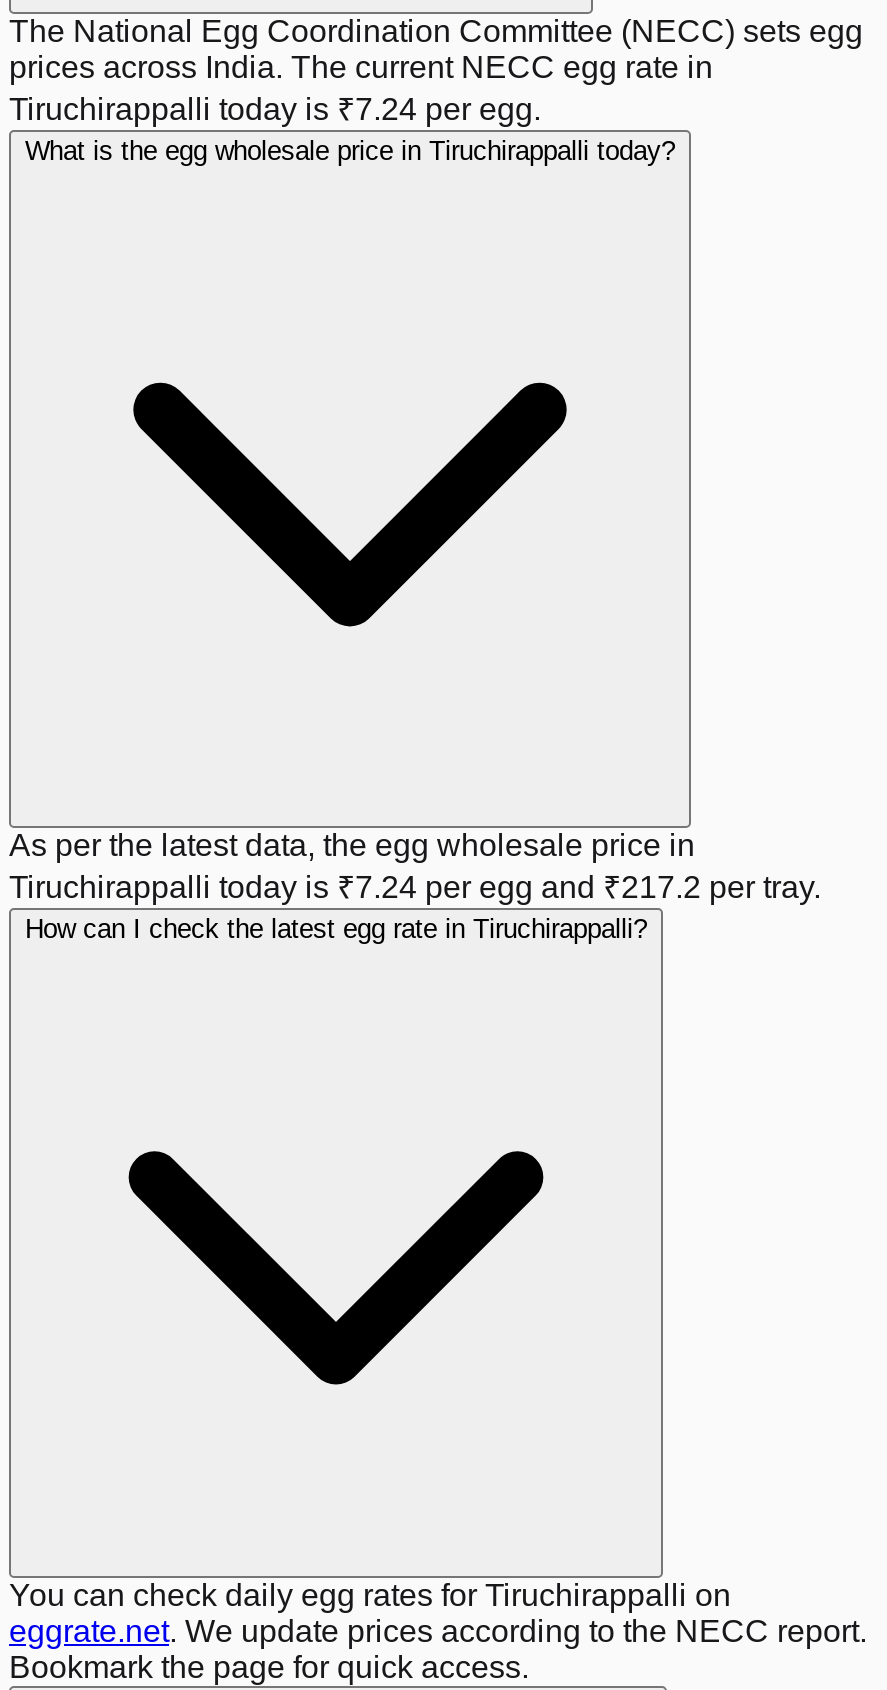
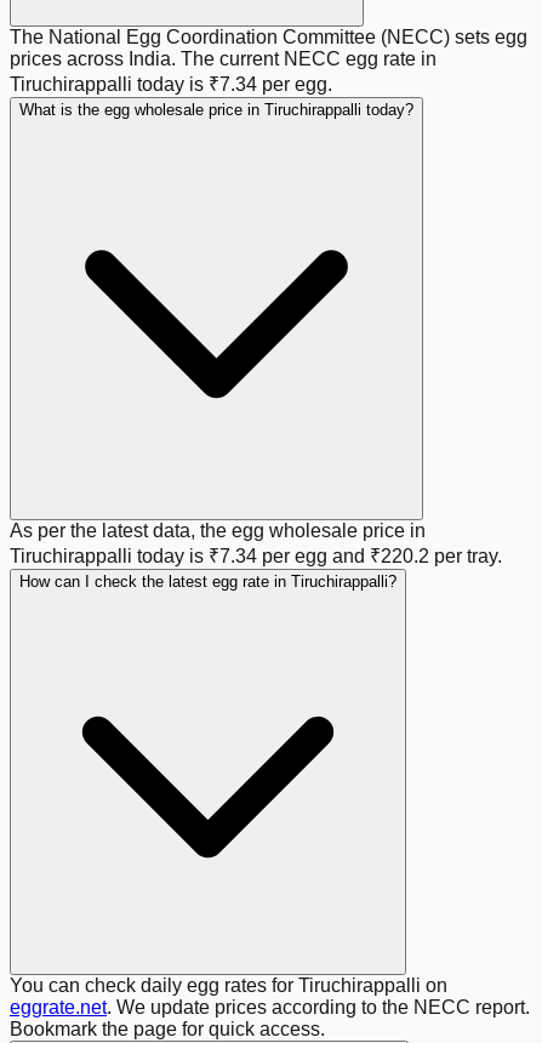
- Tiruchirappalli today is ₹7.24 per egg.
+ Tiruchirappalli today is ₹7.34 per egg.

- Tiruchirappalli today is ₹7.24 per egg and ₹217.2 per tray.
+ Tiruchirappalli today is ₹7.34 per egg and ₹220.2 per tray.
